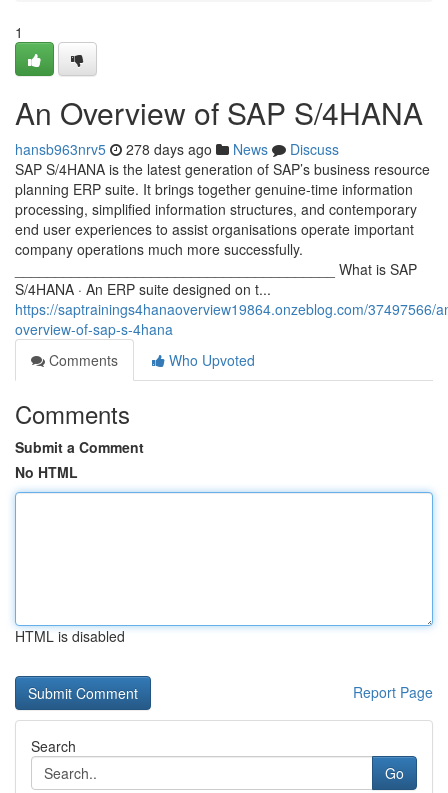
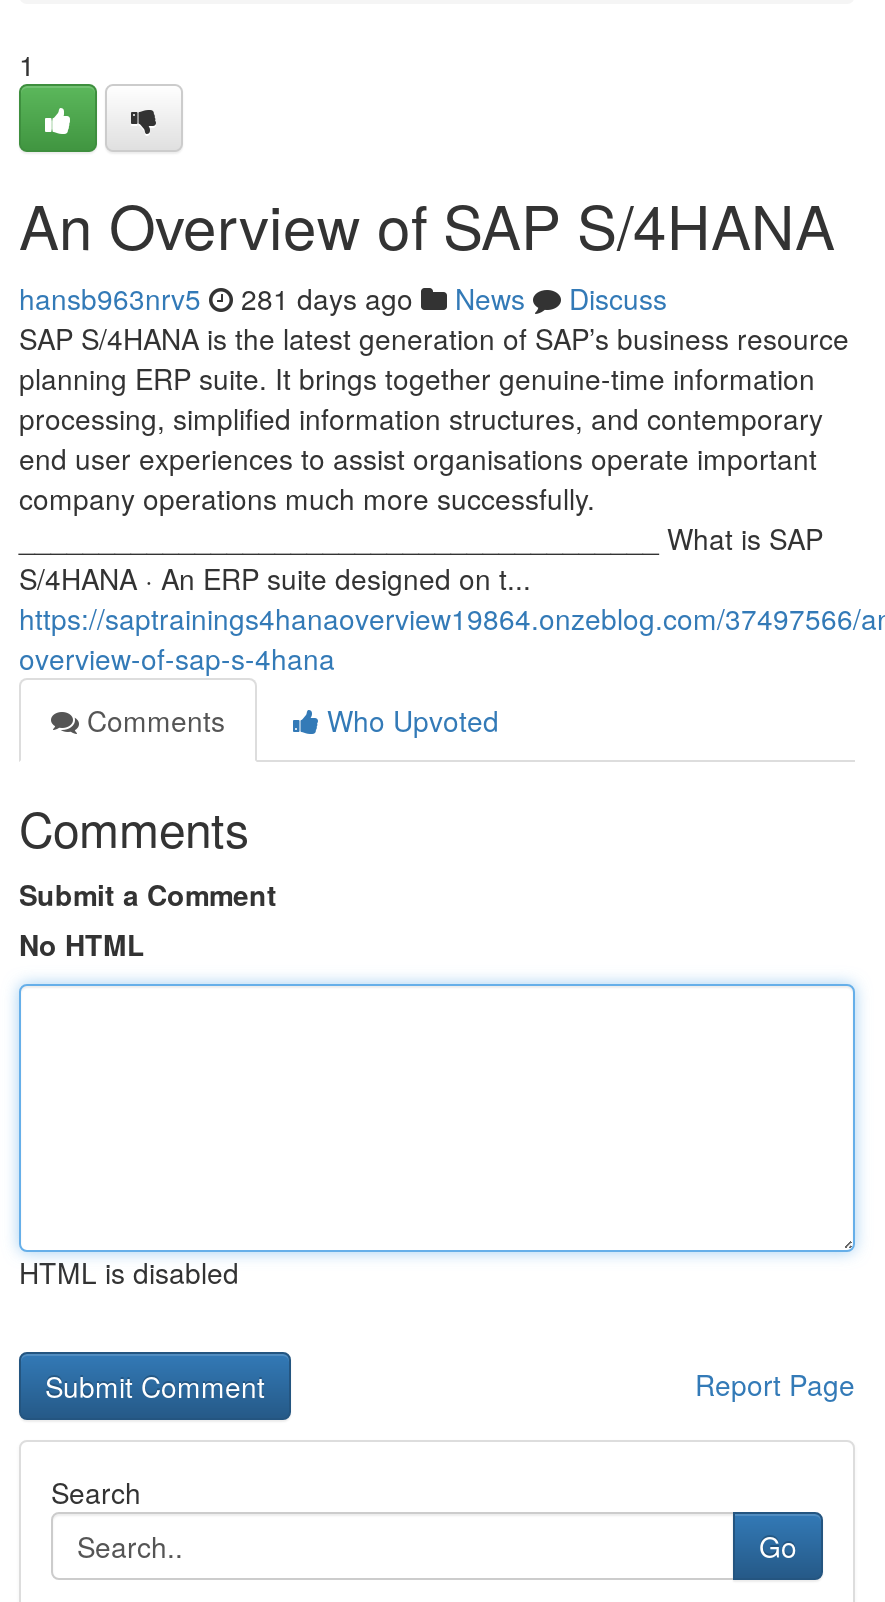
- hansb963nrv5 278 days ago News Discuss
+ hansb963nrv5 281 days ago News Discuss
